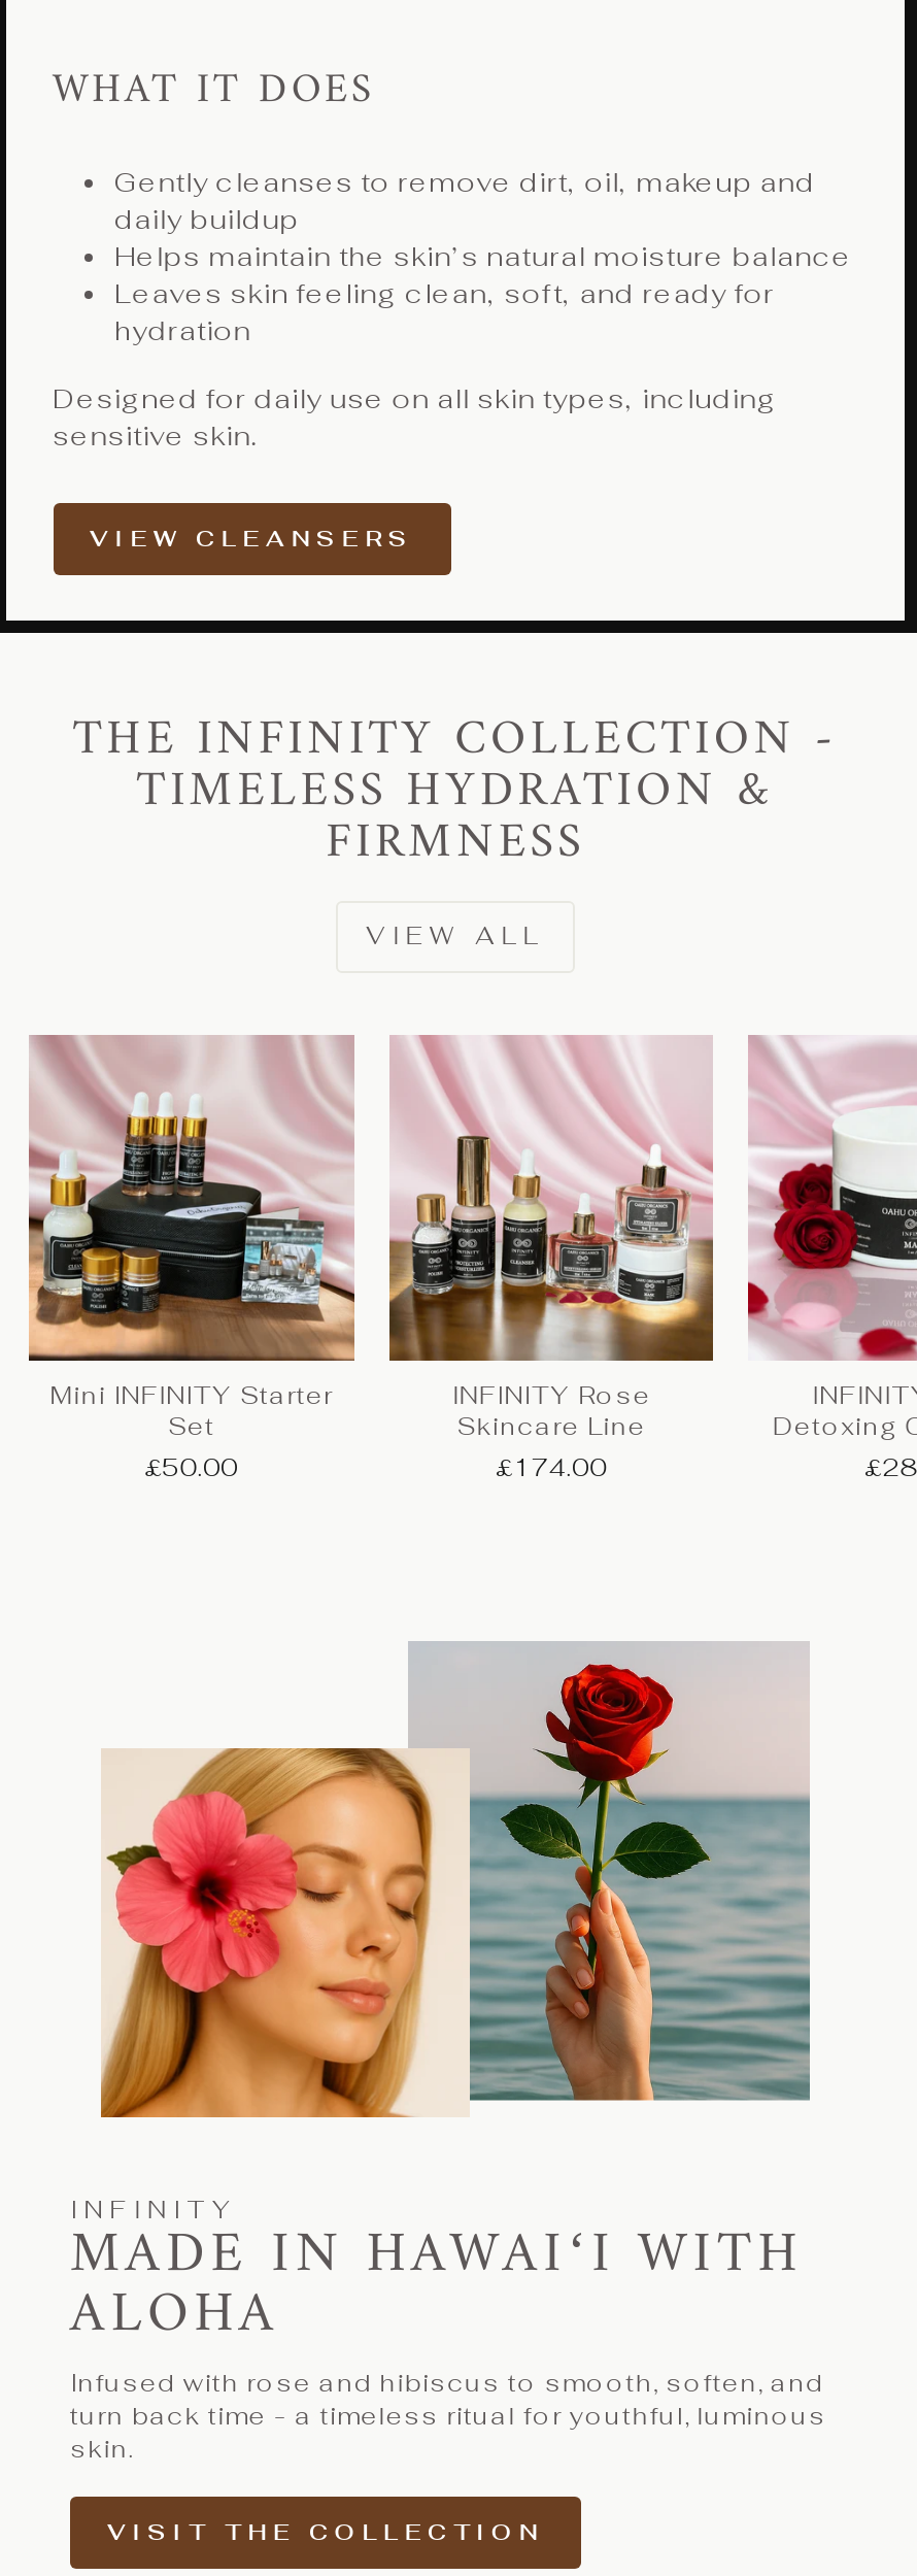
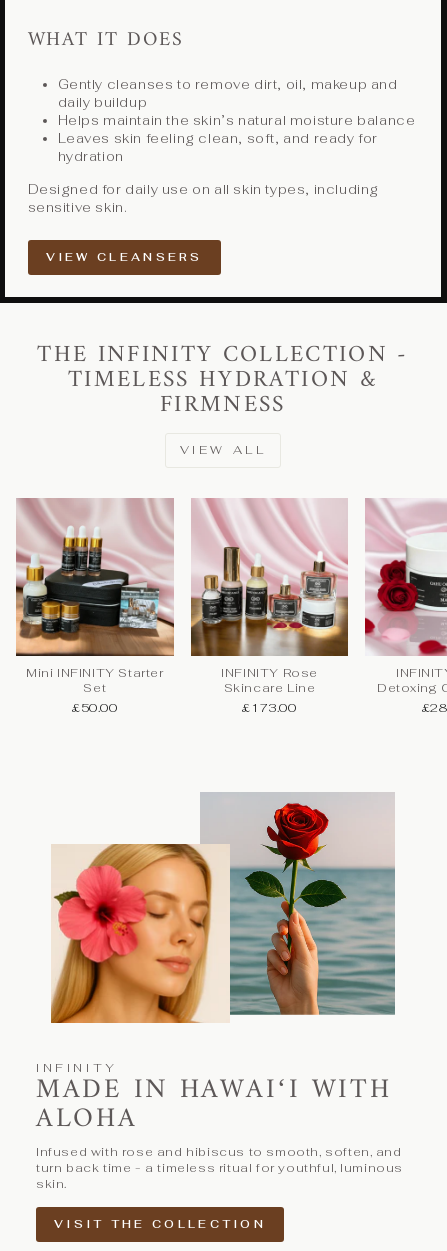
- £174.00
+ £173.00
